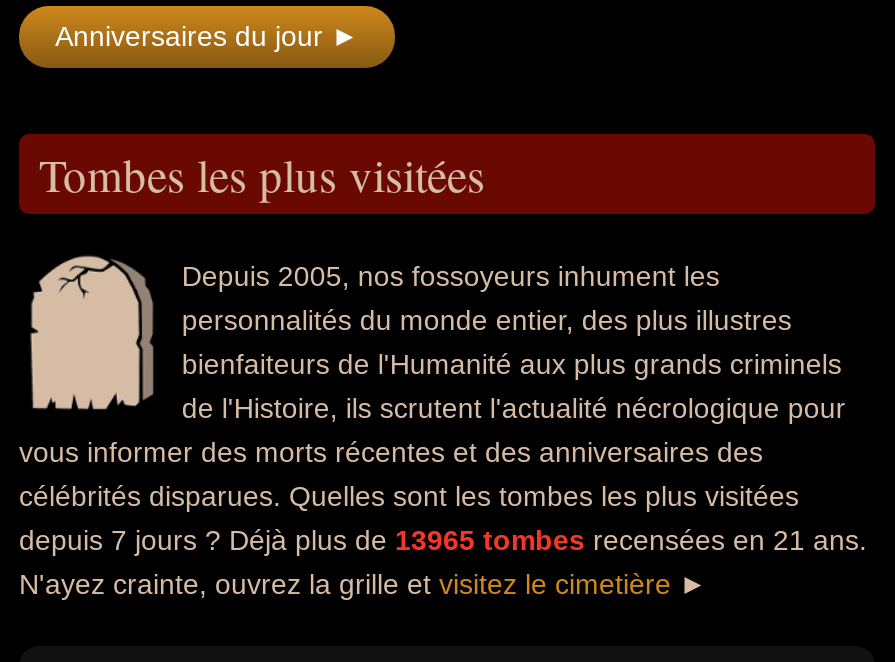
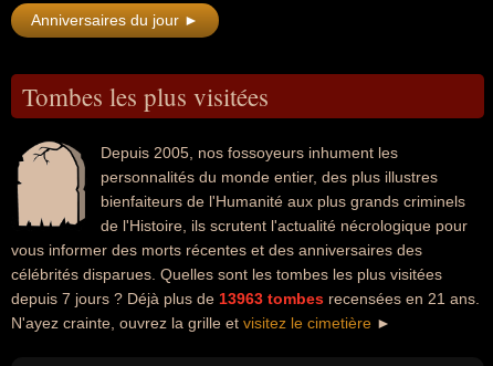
- depuis 7 jours ? Déjà plus de 13965 tombes recensées en 21 ans.
+ depuis 7 jours ? Déjà plus de 13963 tombes recensées en 21 ans.
